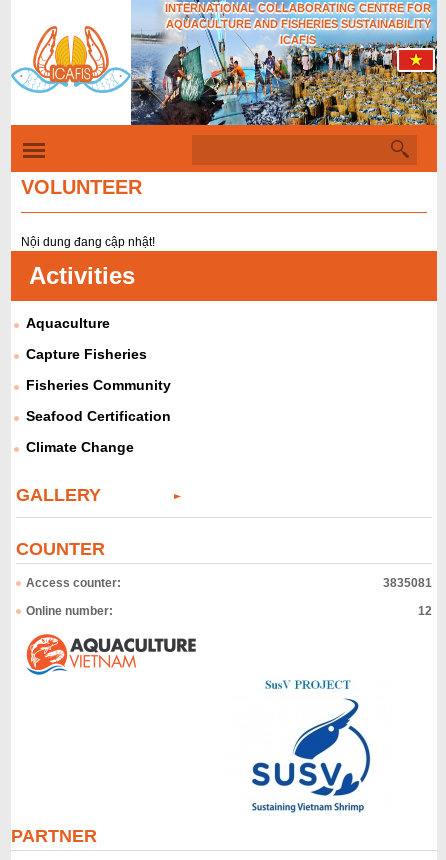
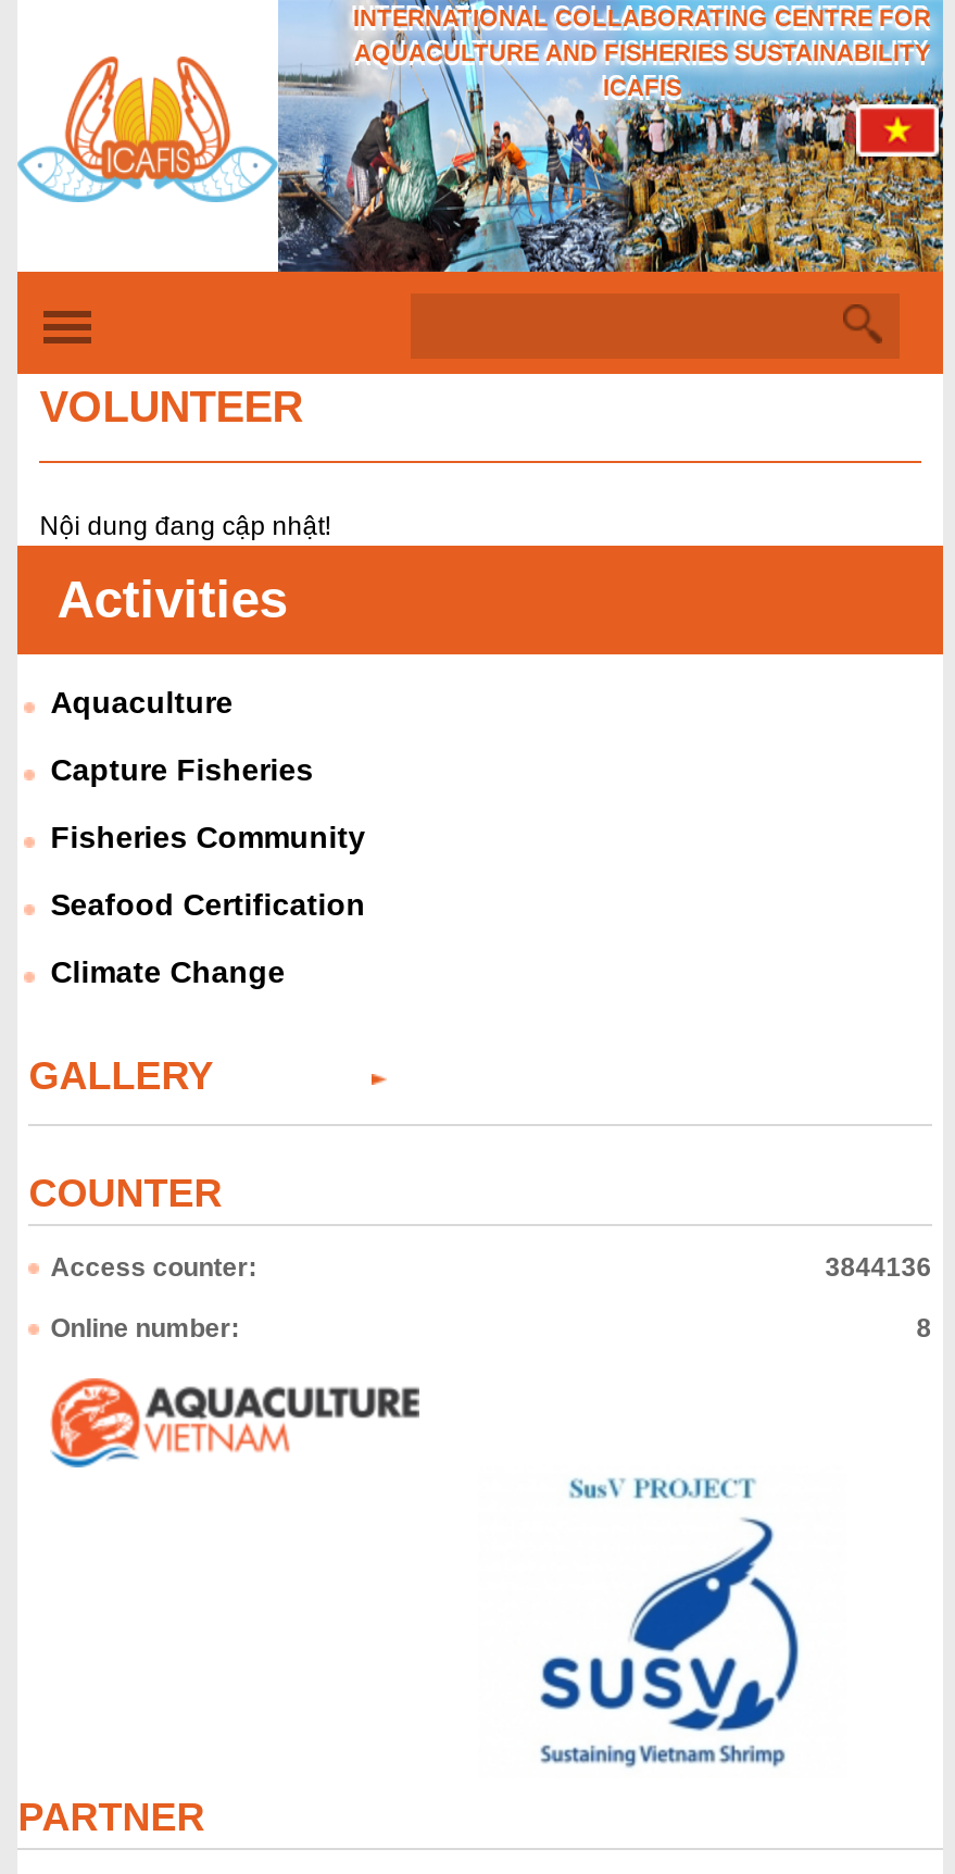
- 3835081
+ 3844136

- 12
+ 8
